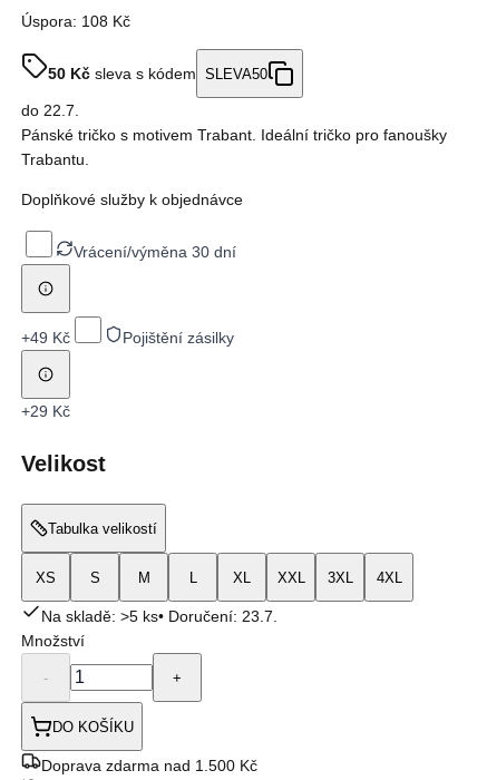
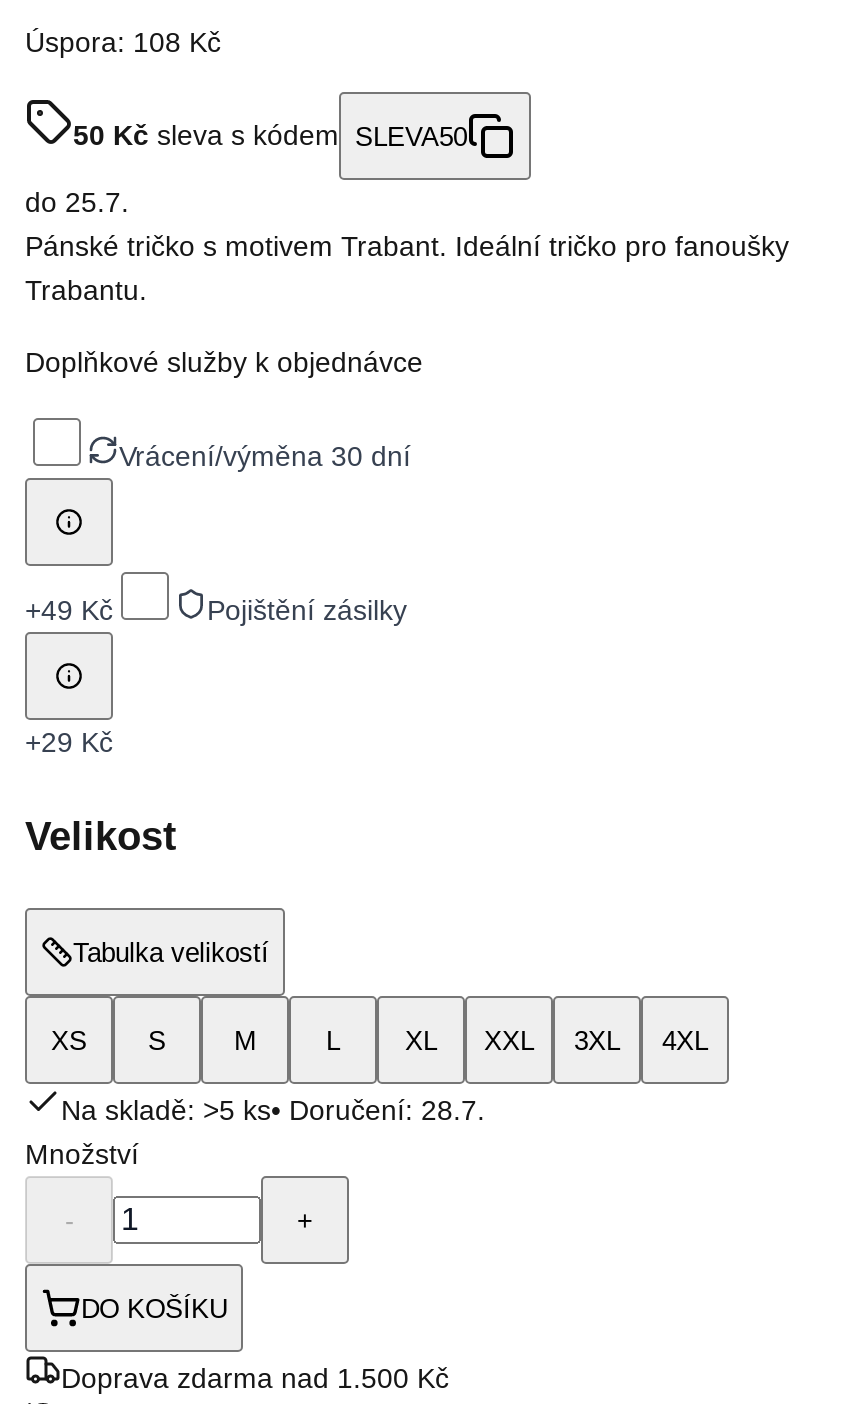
- do 22.7.
+ do 25.7.

- Na skladě: >5 ks• Doručení: 23.7.
+ Na skladě: >5 ks• Doručení: 28.7.
